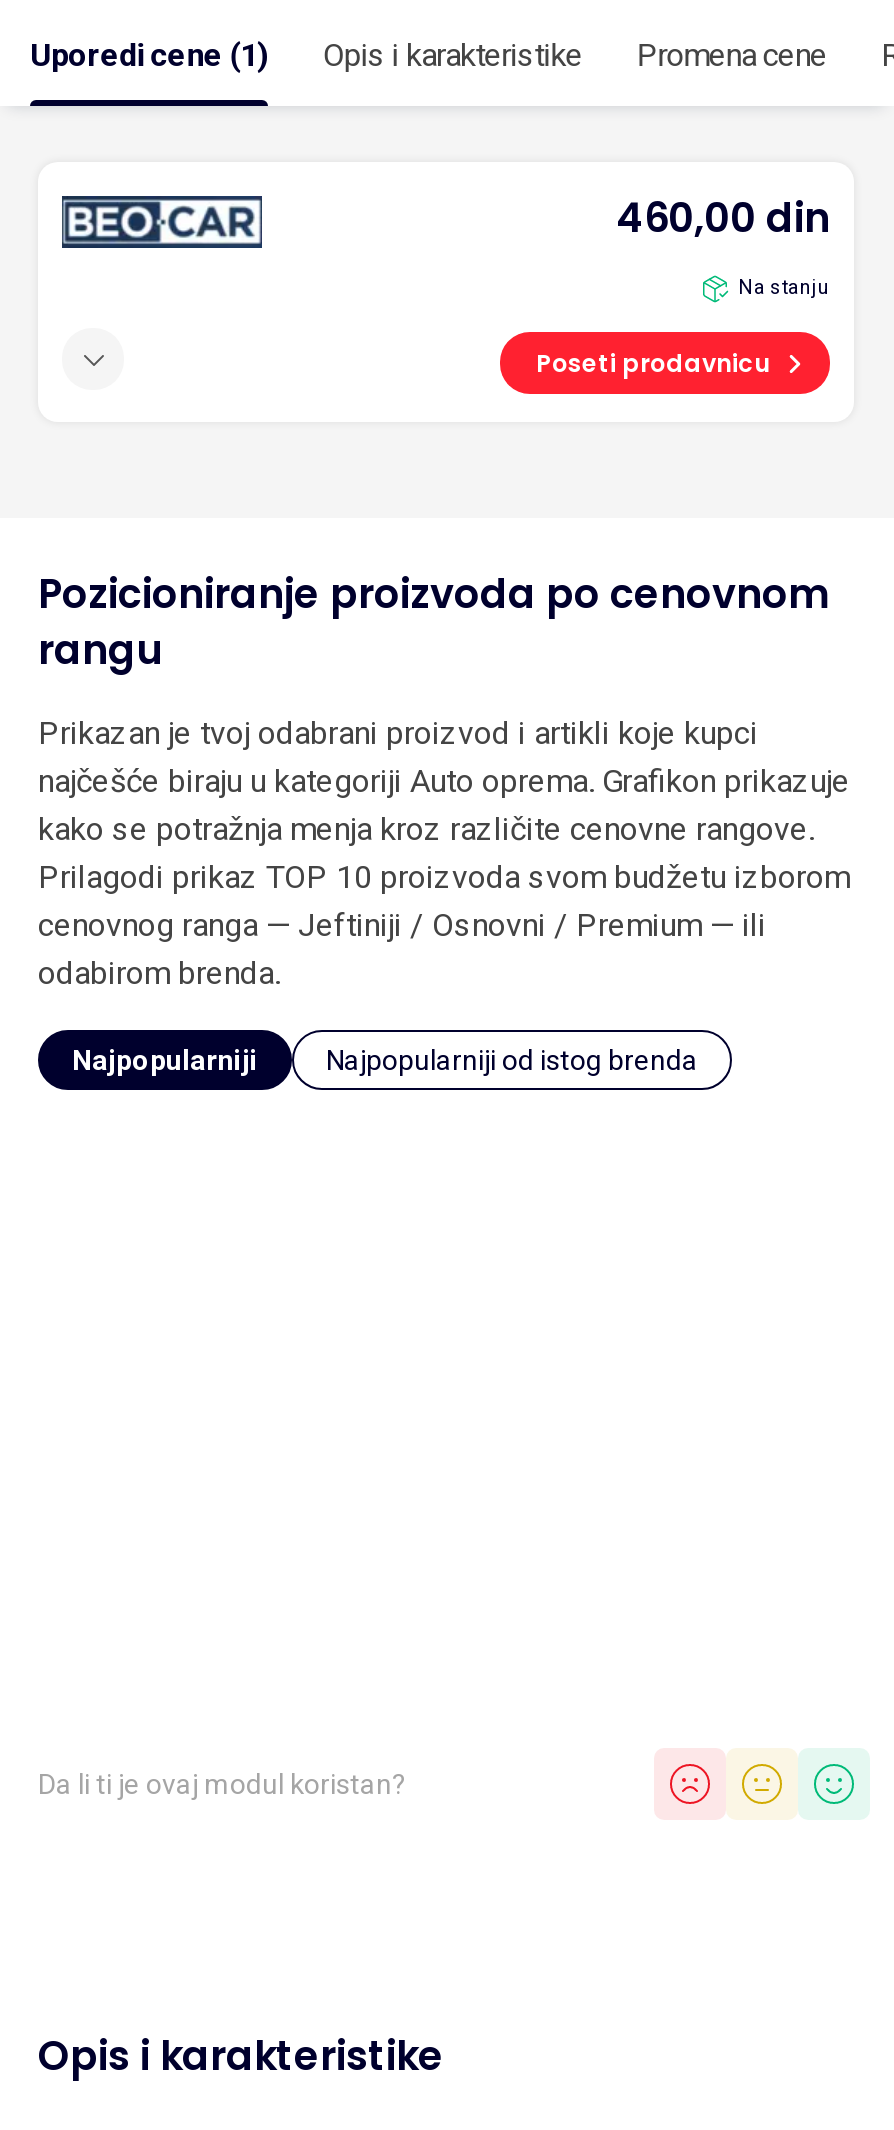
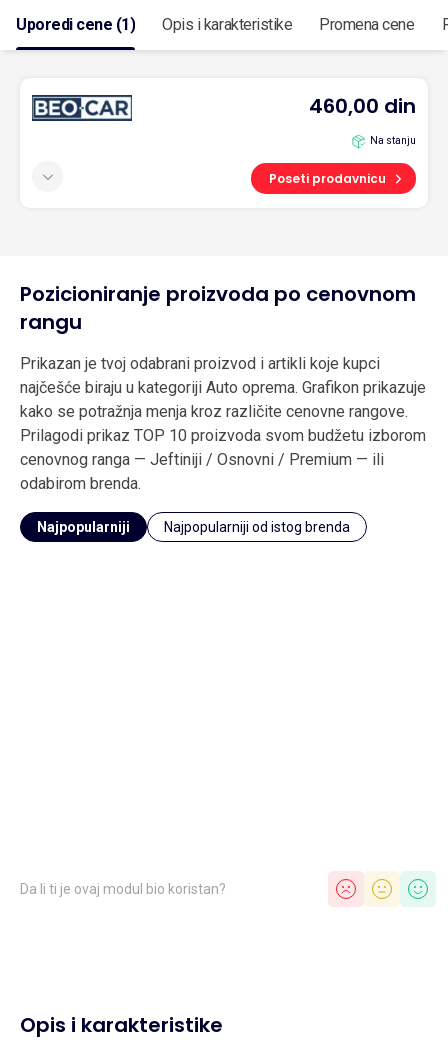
- Da li ti je ovaj modul koristan?
+ Da li ti je ovaj modul bio koristan?
